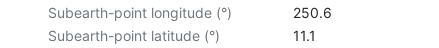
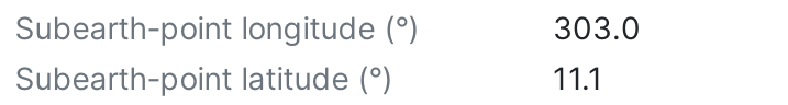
- 250.6
+ 303.0
